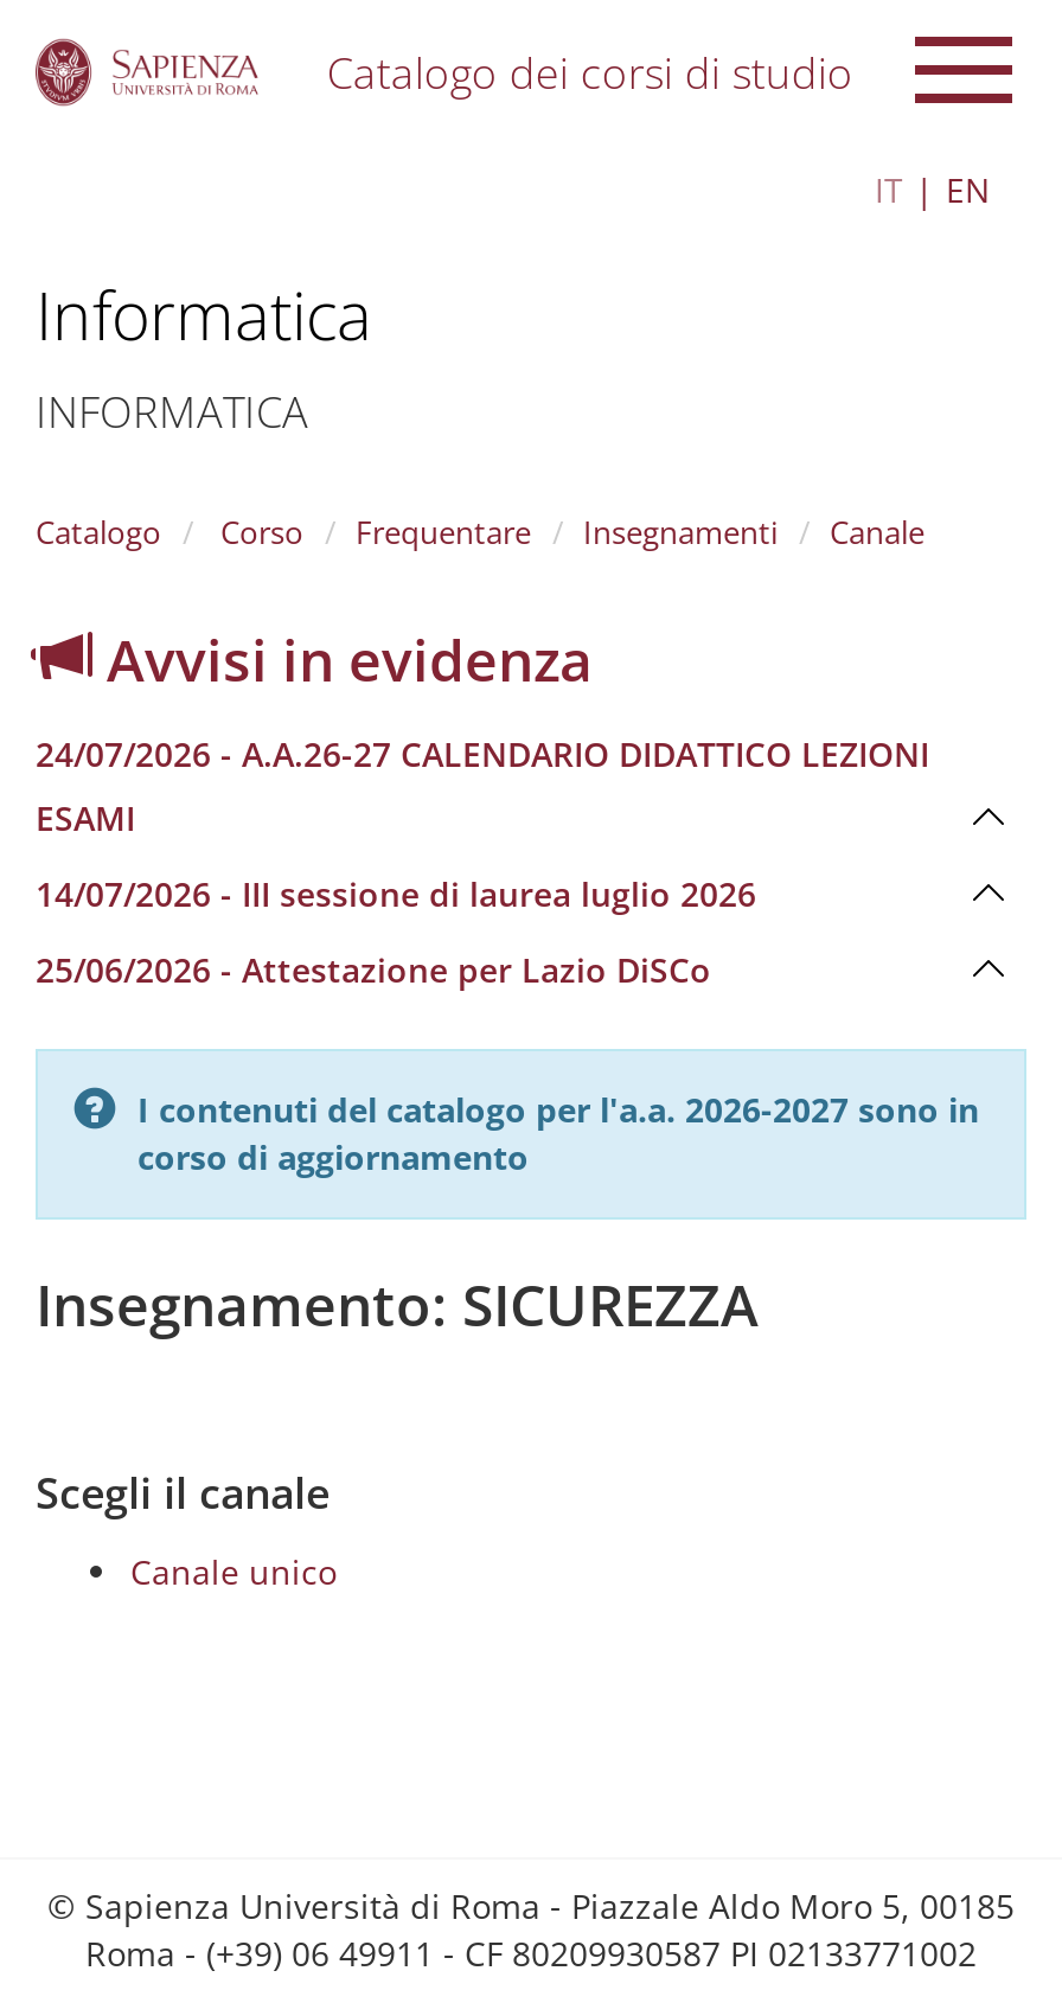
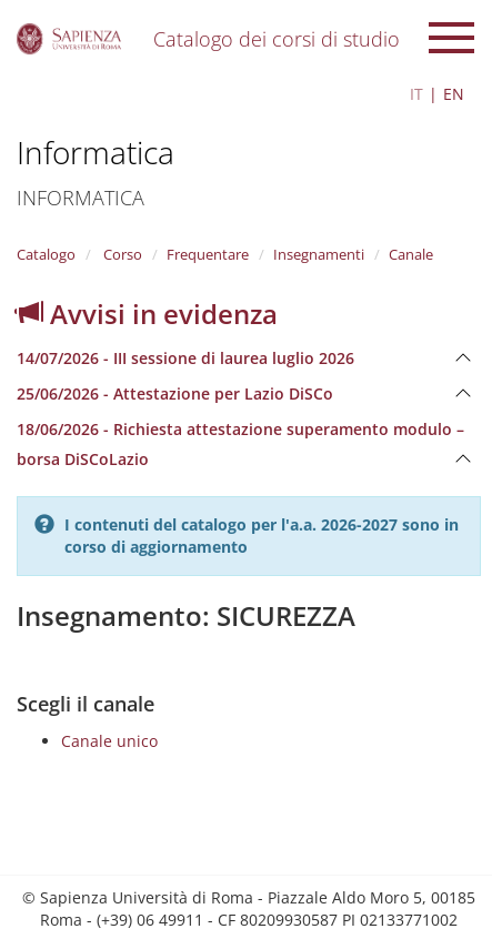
- 24/07/2026 - A.A.26-27 CALENDARIO DIDATTICO LEZIONI
- ESAMI

+ 18/06/2026 - Richiesta attestazione superamento modulo –
+ borsa DiSCoLazio

moved up: 14/07/2026 - III sessione di laurea luglio 2026 | 25/06/2026 - Attestazione per Lazio DiSCo
